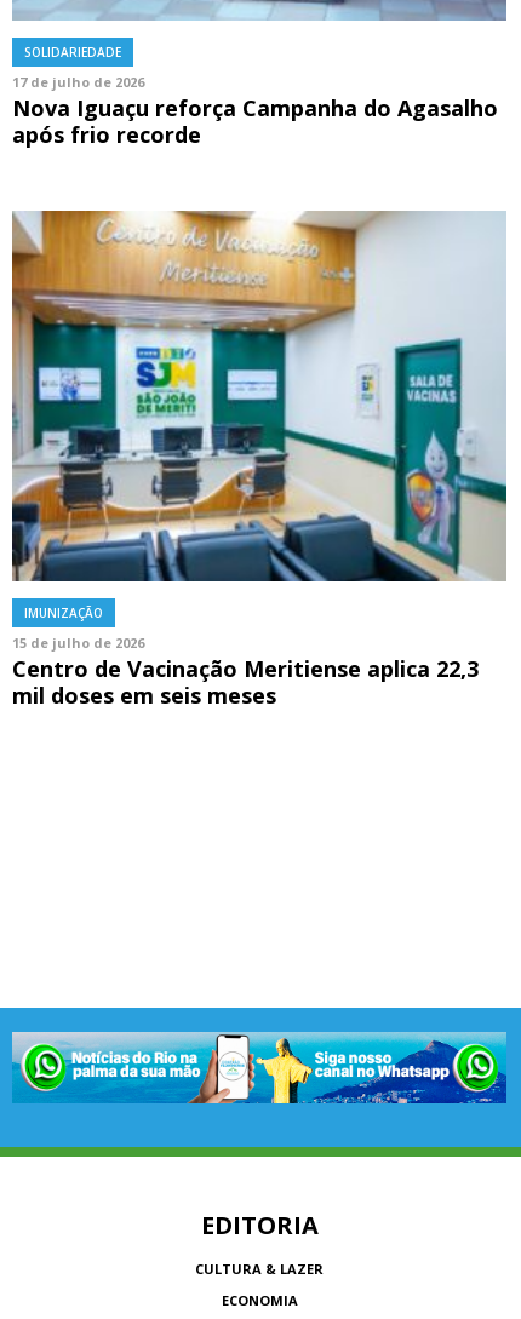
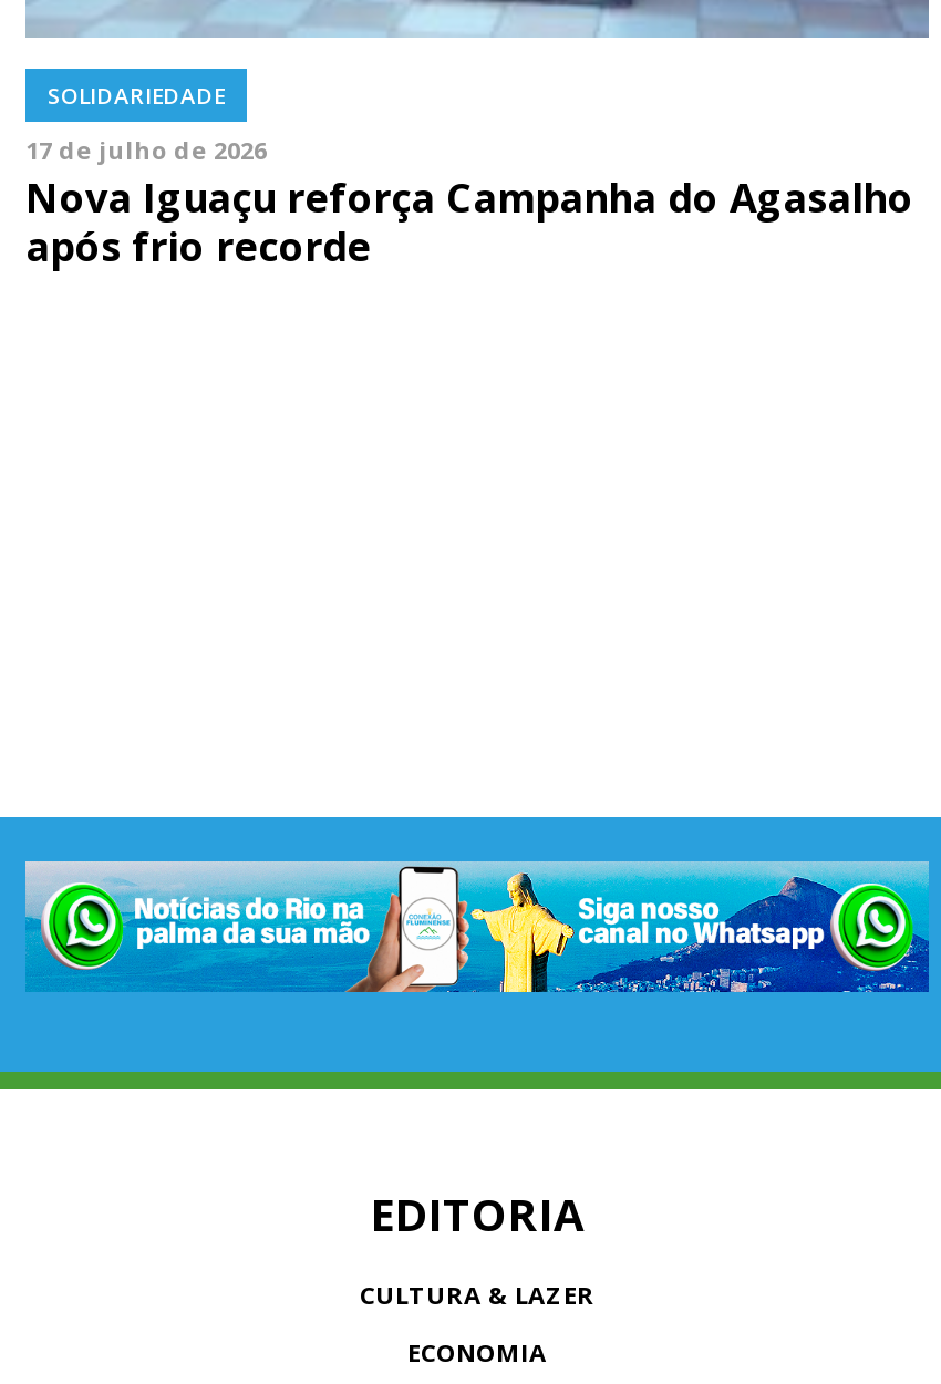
- [image]
- IMUNIZAÇÃO
- 15 de julho de 2026
- Centro de Vacinação Meritiense aplica 22,3
- mil doses em seis meses
